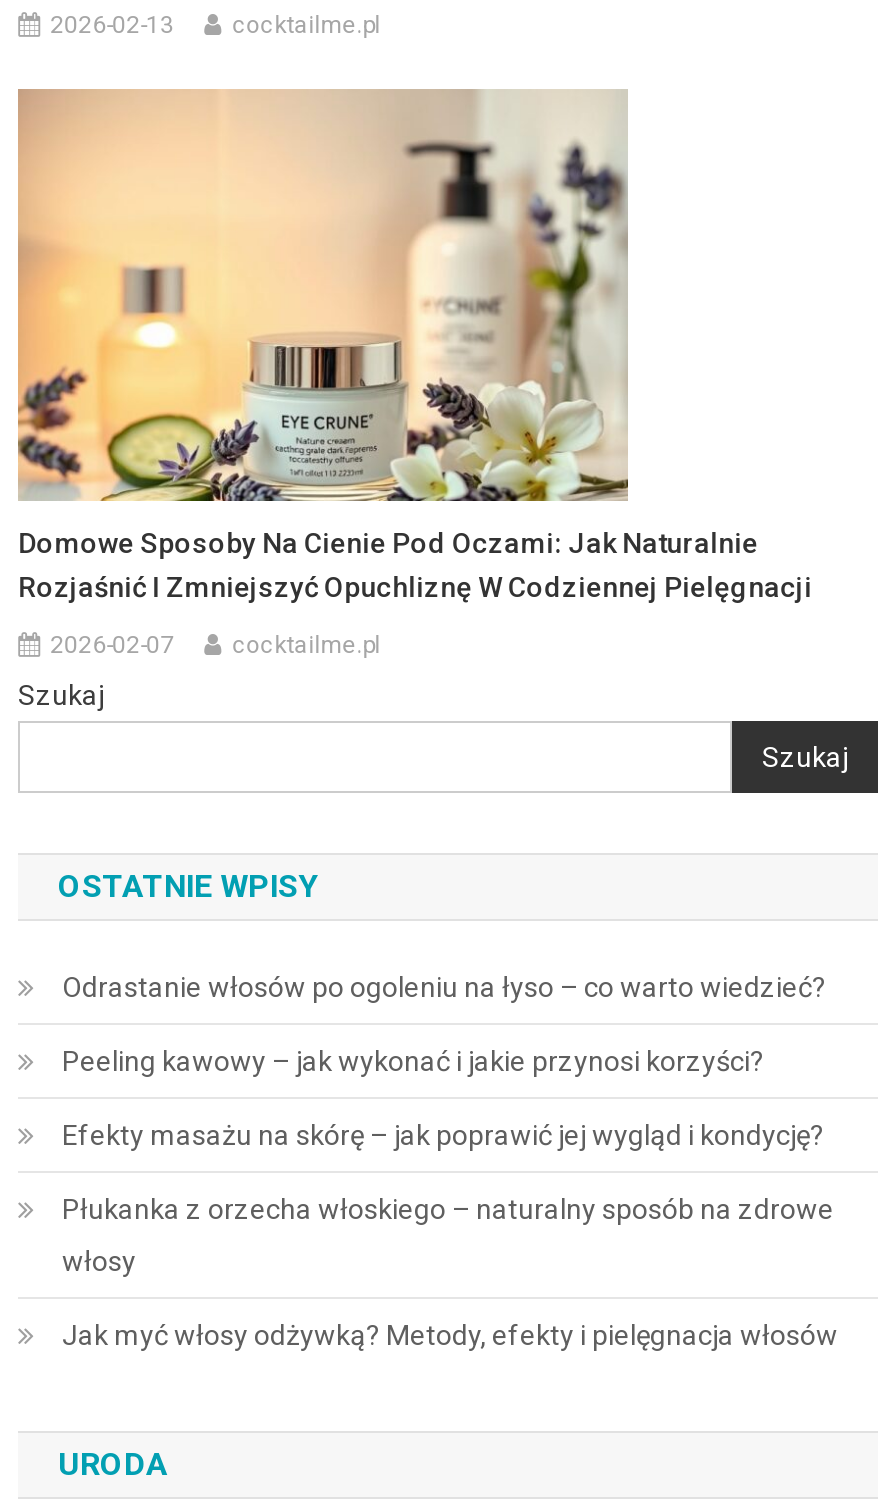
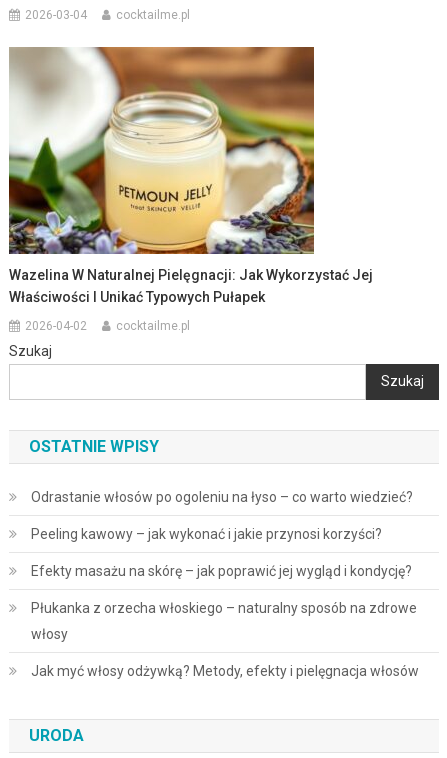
- 2026-02-13
+ 2026-03-04

- [image]
- Domowe Sposoby Na Cienie Pod Oczami: Jak Naturalnie
- Rozjaśnić I Zmniejszyć Opuchliznę W Codziennej Pielęgnacji
+ [image]
+ Wazelina W Naturalnej Pielęgnacji: Jak Wykorzystać Jej
+ Właściwości I Unikać Typowych Pułapek

- 2026-02-07
+ 2026-04-02
